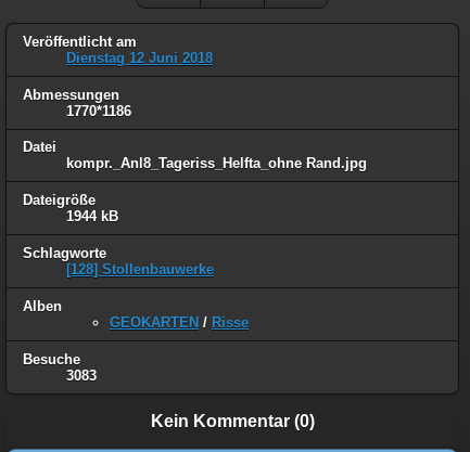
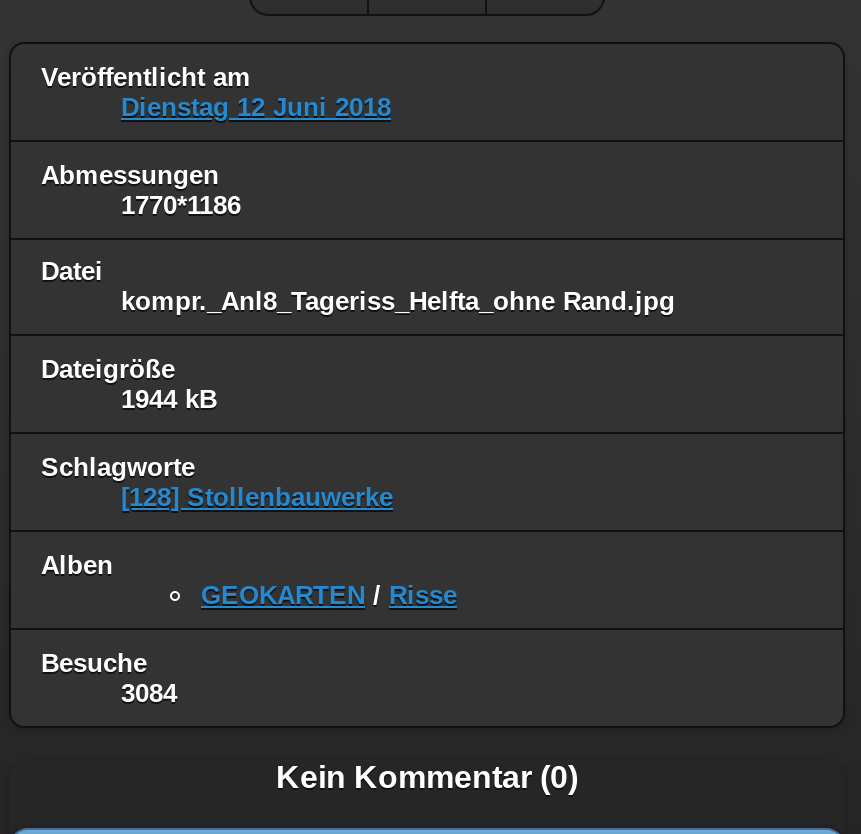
- 3083
+ 3084
